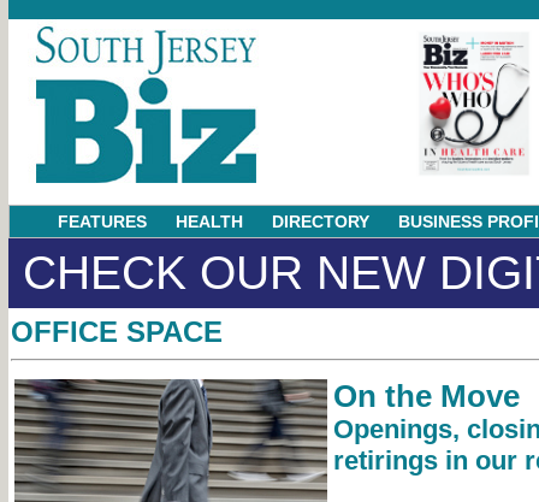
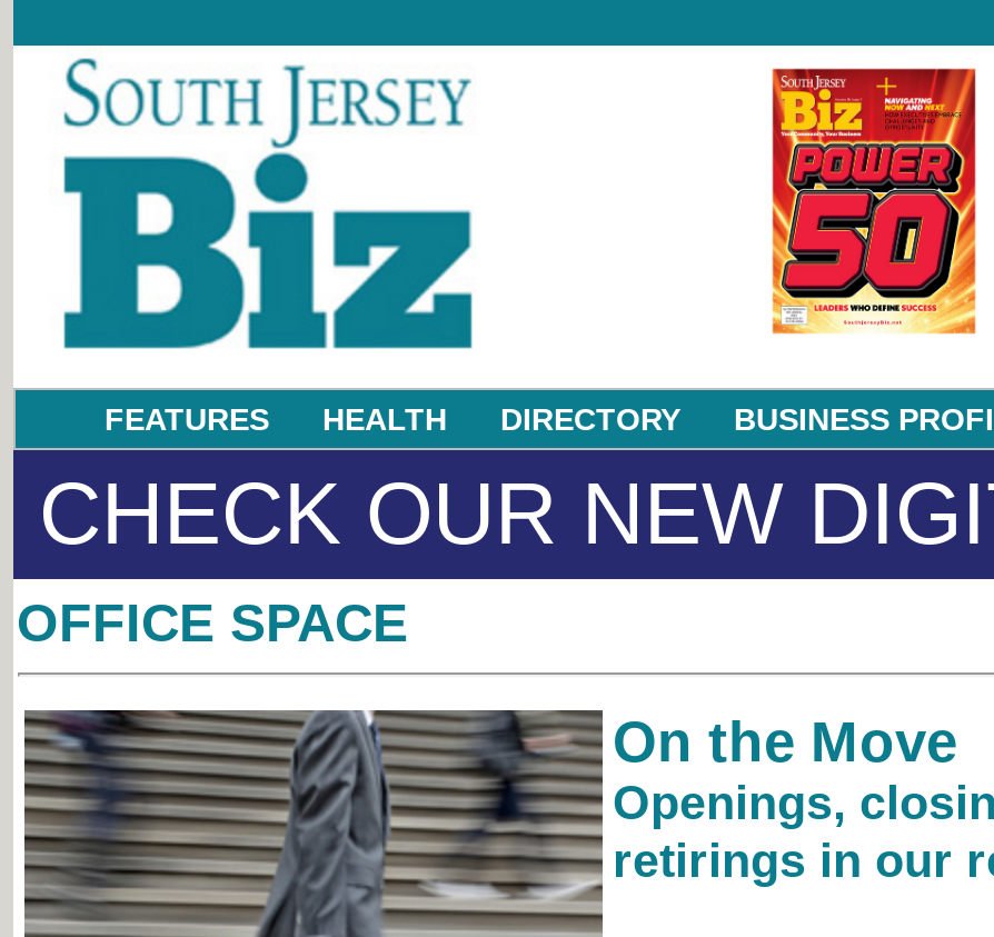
- [image]
+ [image]
